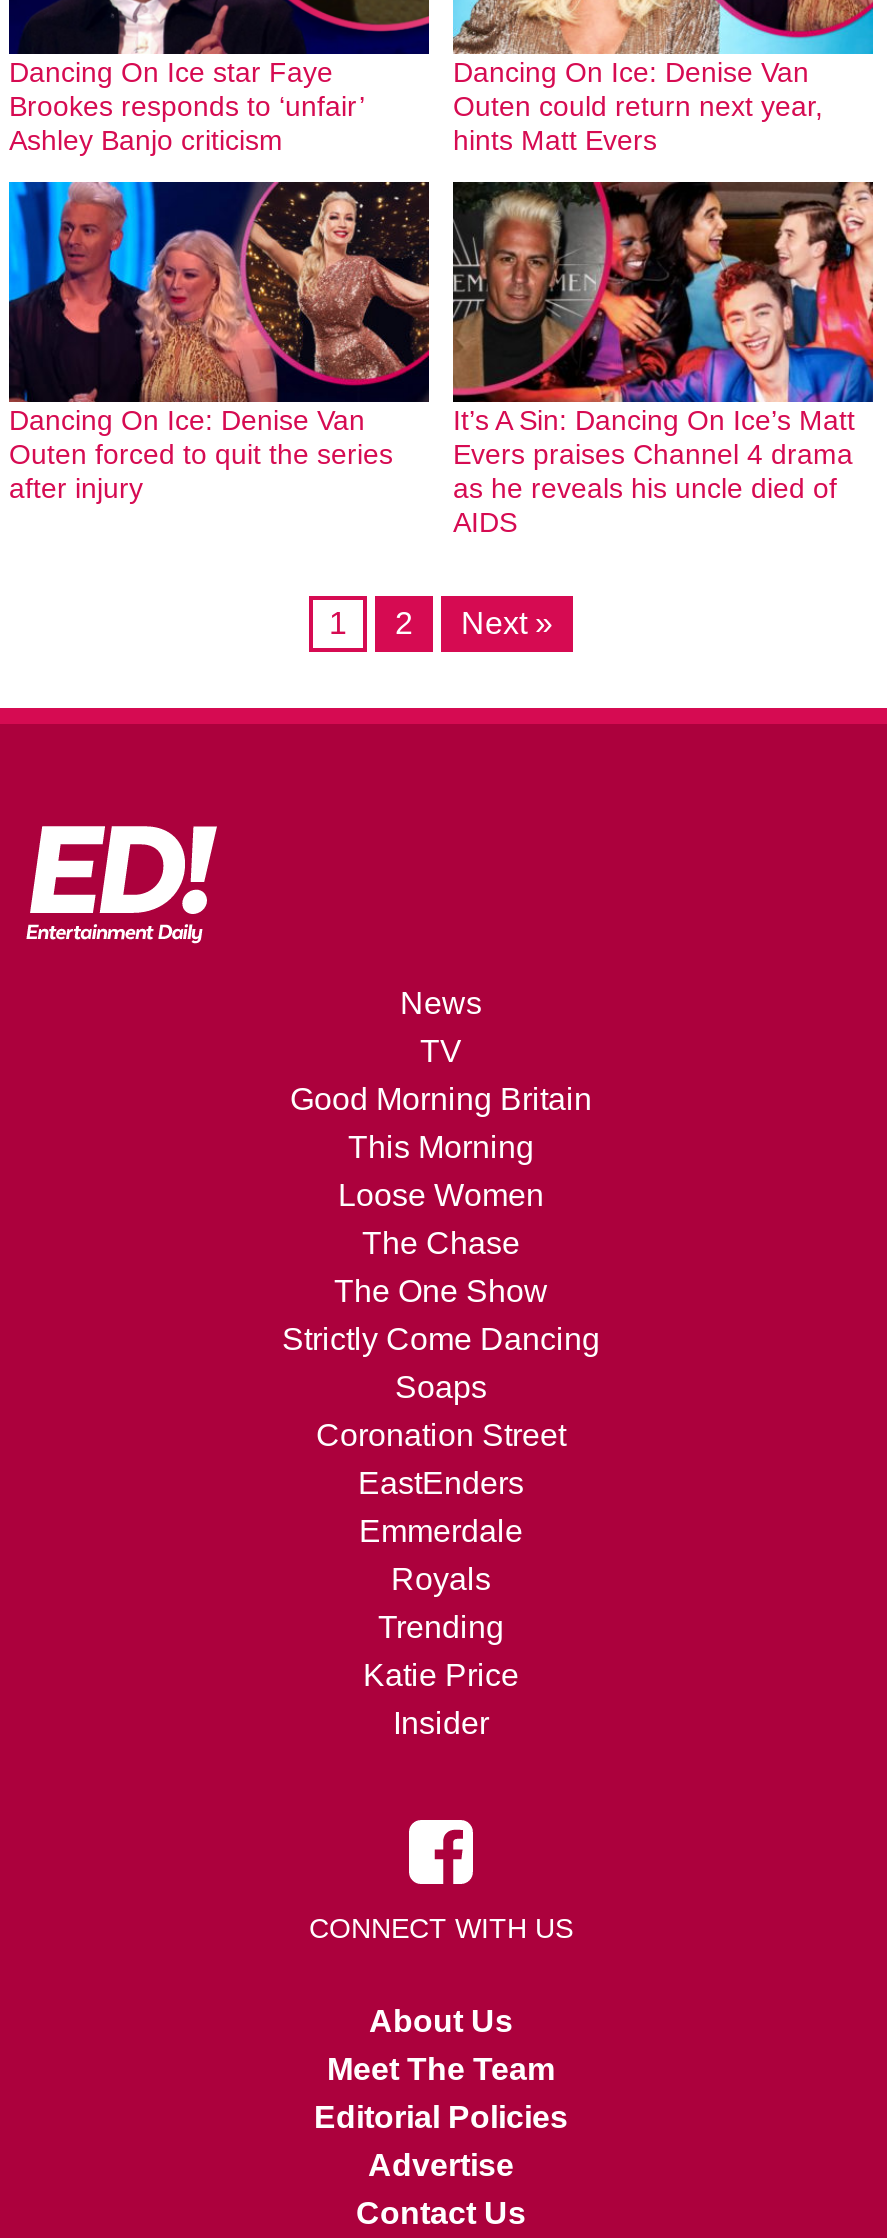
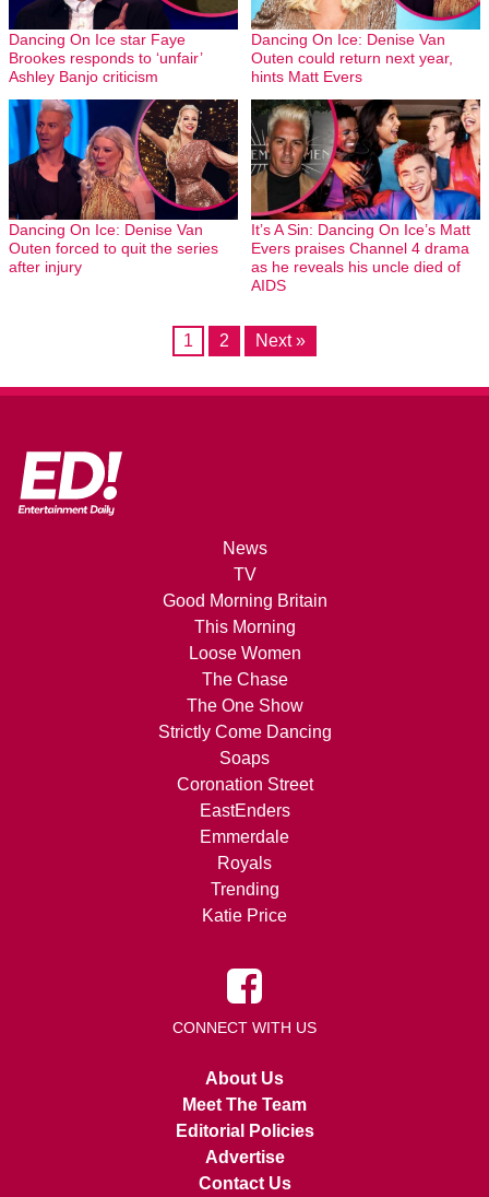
- Insider
